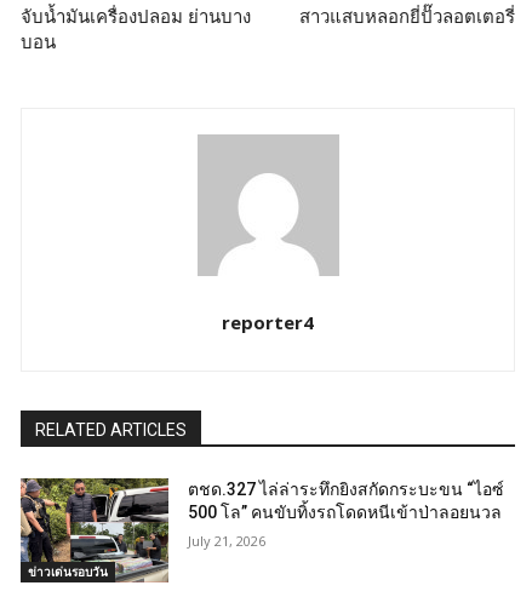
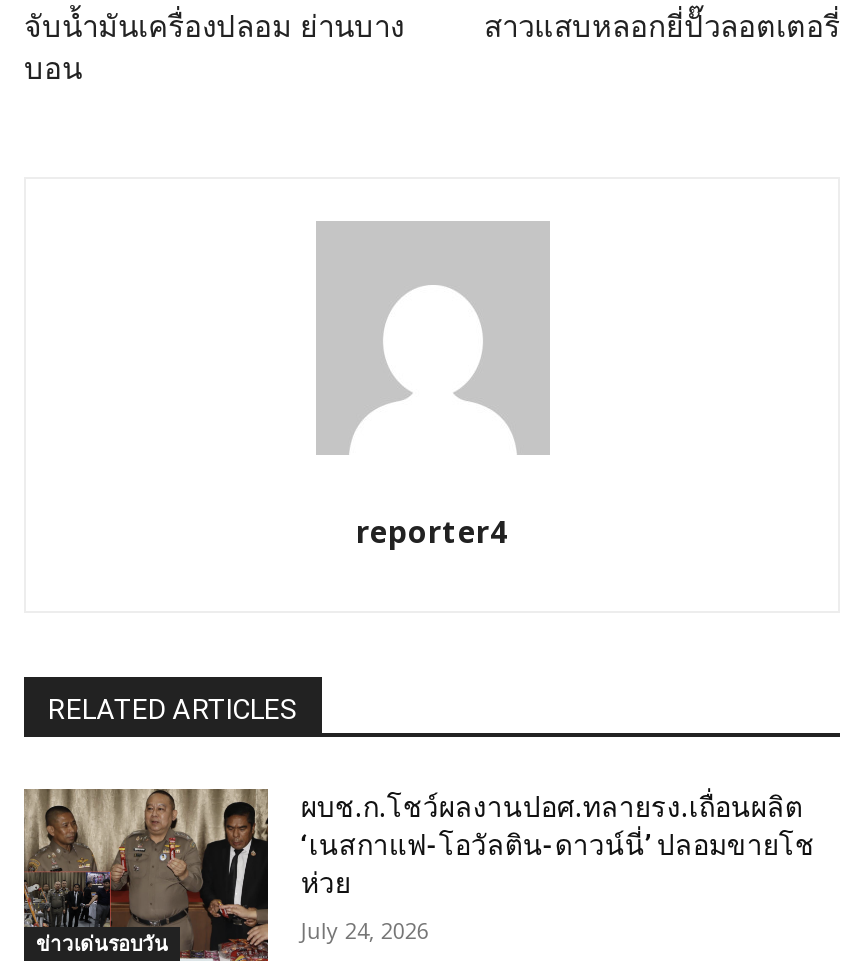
- [image]
- ตชด.327 ไล่ล่าระทึกยิงสกัดกระบะขน “ไอซ์
- 500 โล” คนขับทิ้งรถโดดหนีเข้าป่าลอยนวล
+ [image]
+ ผบช.ก.โชว์ผลงานปอศ.ทลายรง.เถื่อนผลิต
+ ‘เนสกาแฟ-โอวัลติน-ดาวน์นี่’ ปลอมขายโช
+ ห่วย

- July 21, 2026
+ July 24, 2026
